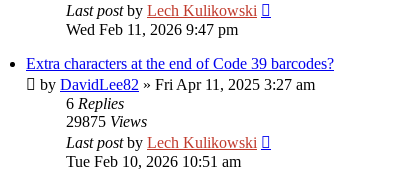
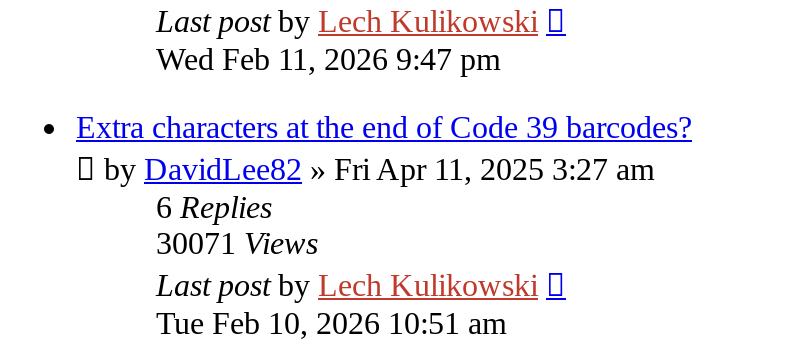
- 29875 Views
+ 30071 Views
